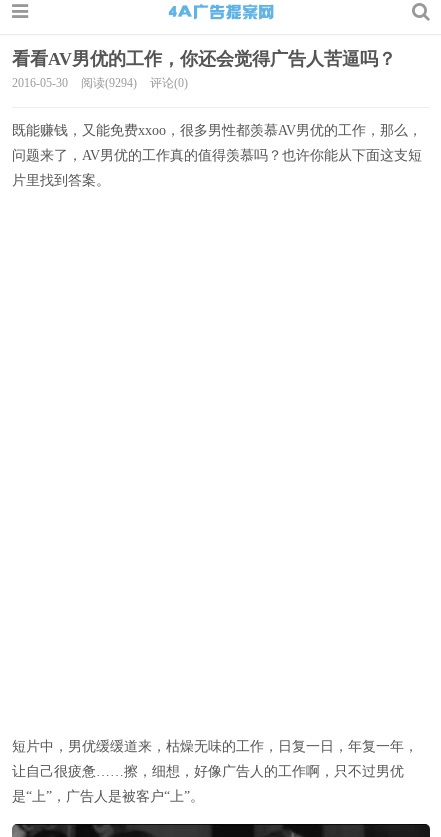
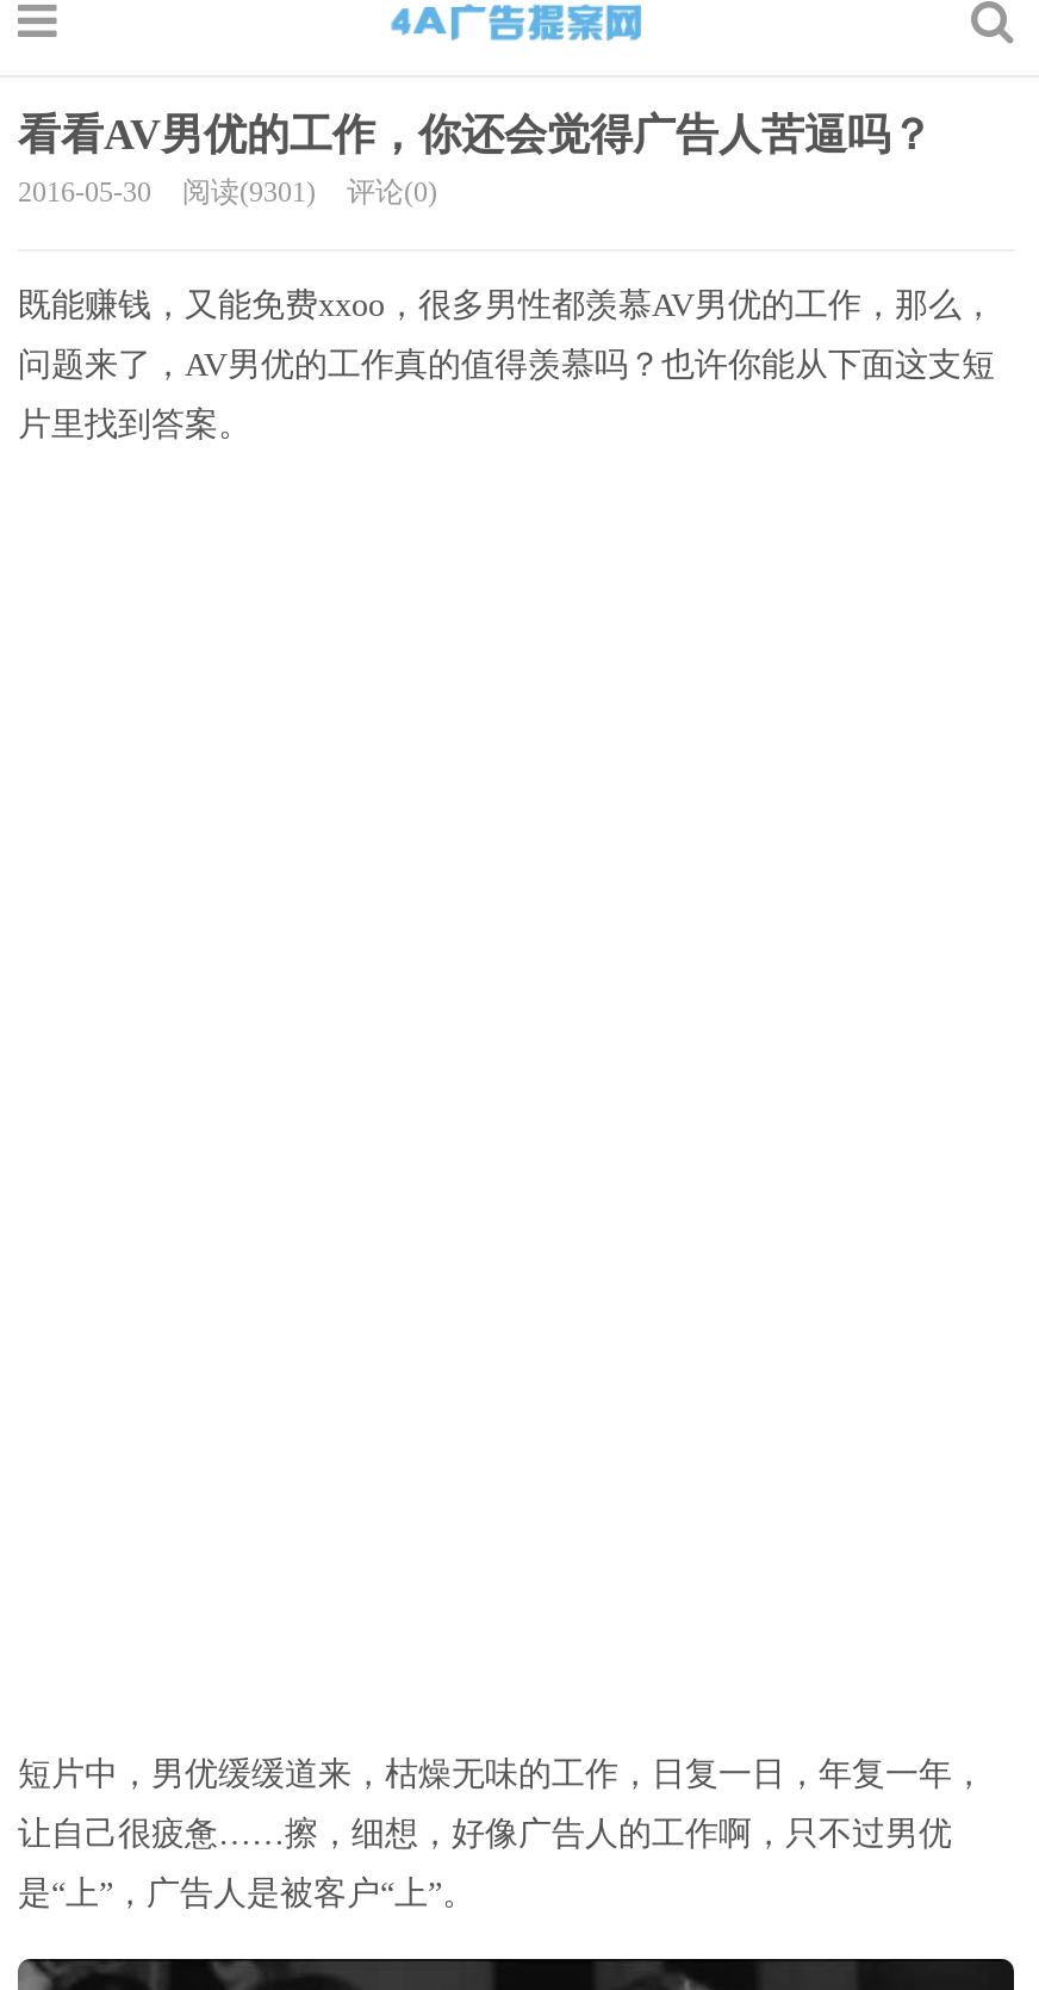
- 2016-05-30 阅读(9294) 评论(0)
+ 2016-05-30 阅读(9301) 评论(0)
